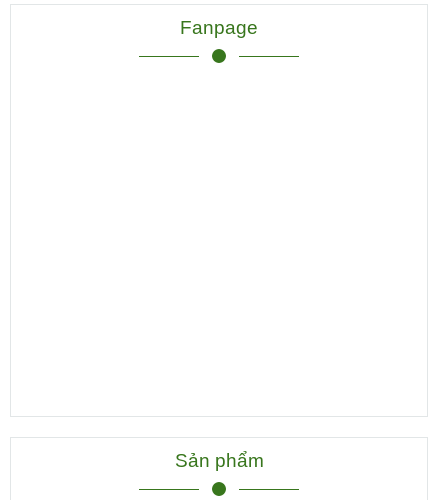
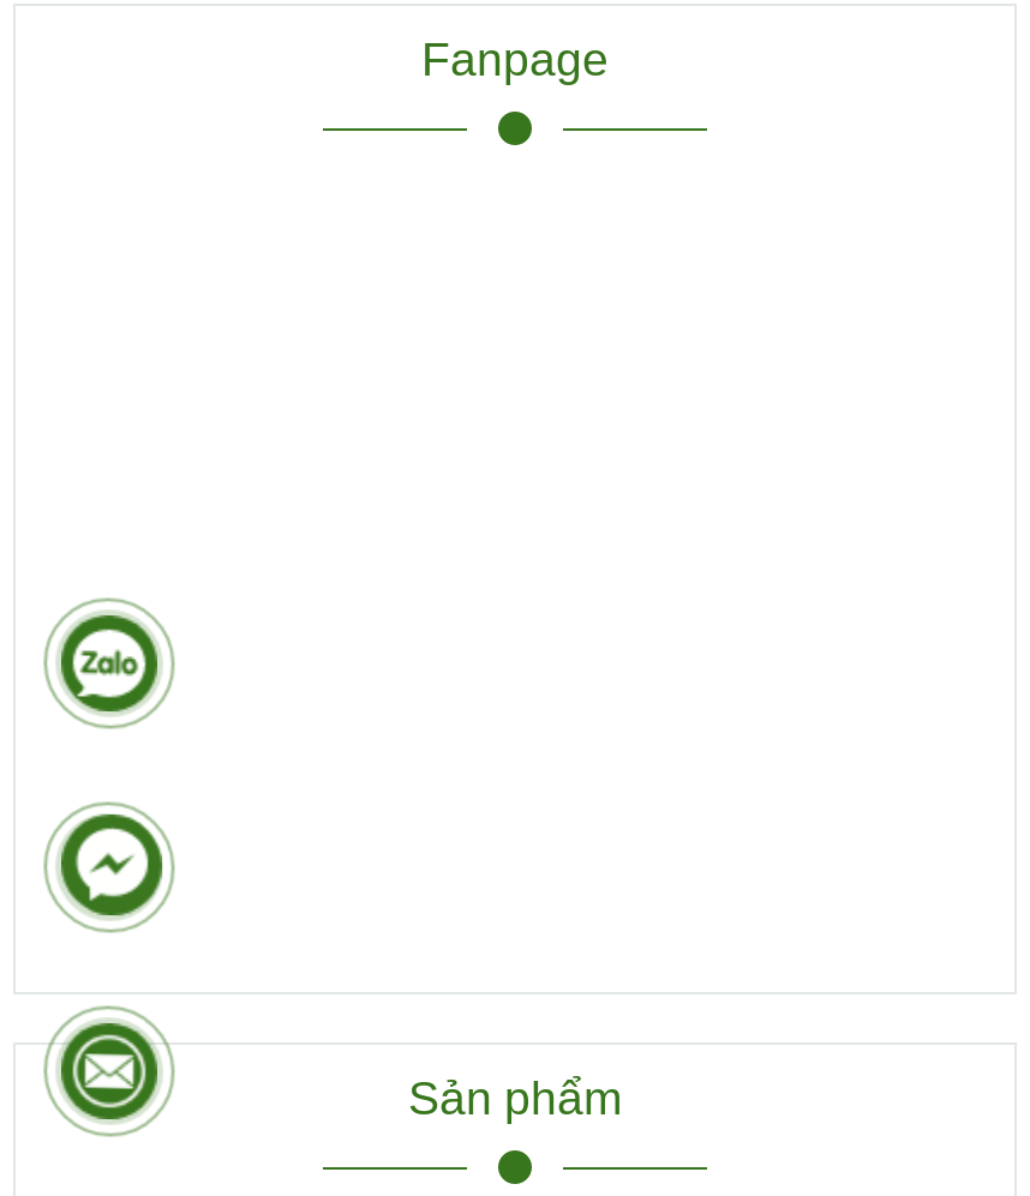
+ [image]

+ [image]

+ [image]
